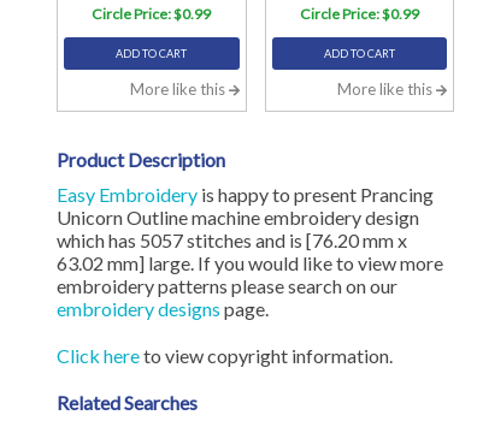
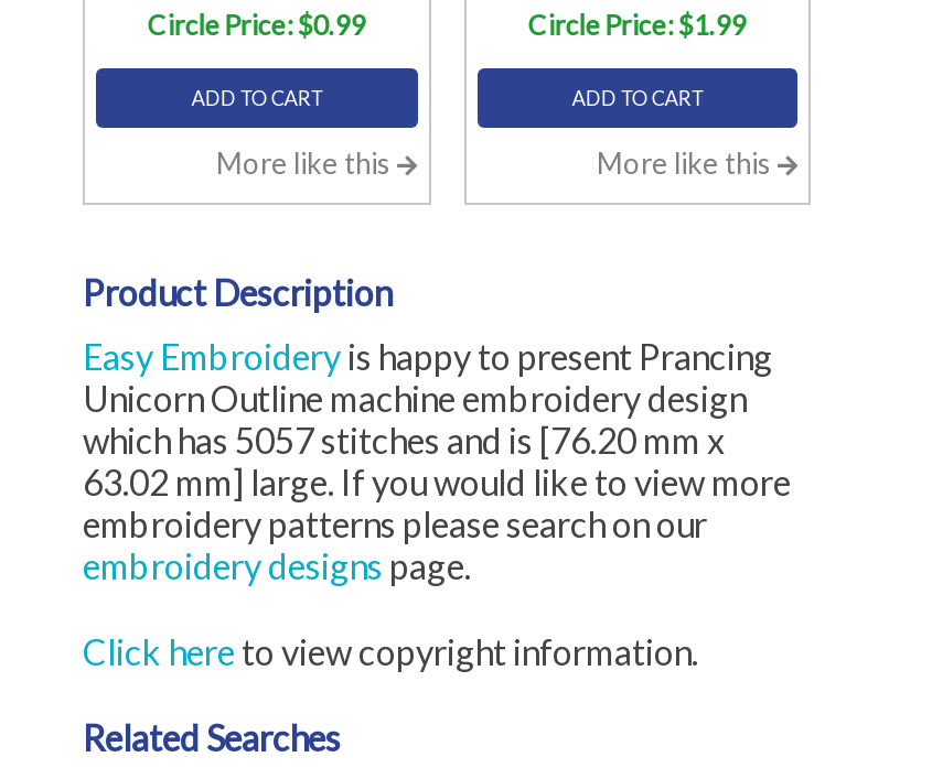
- Circle Price: $0.99
+ Circle Price: $1.99
